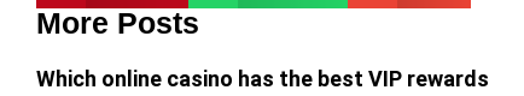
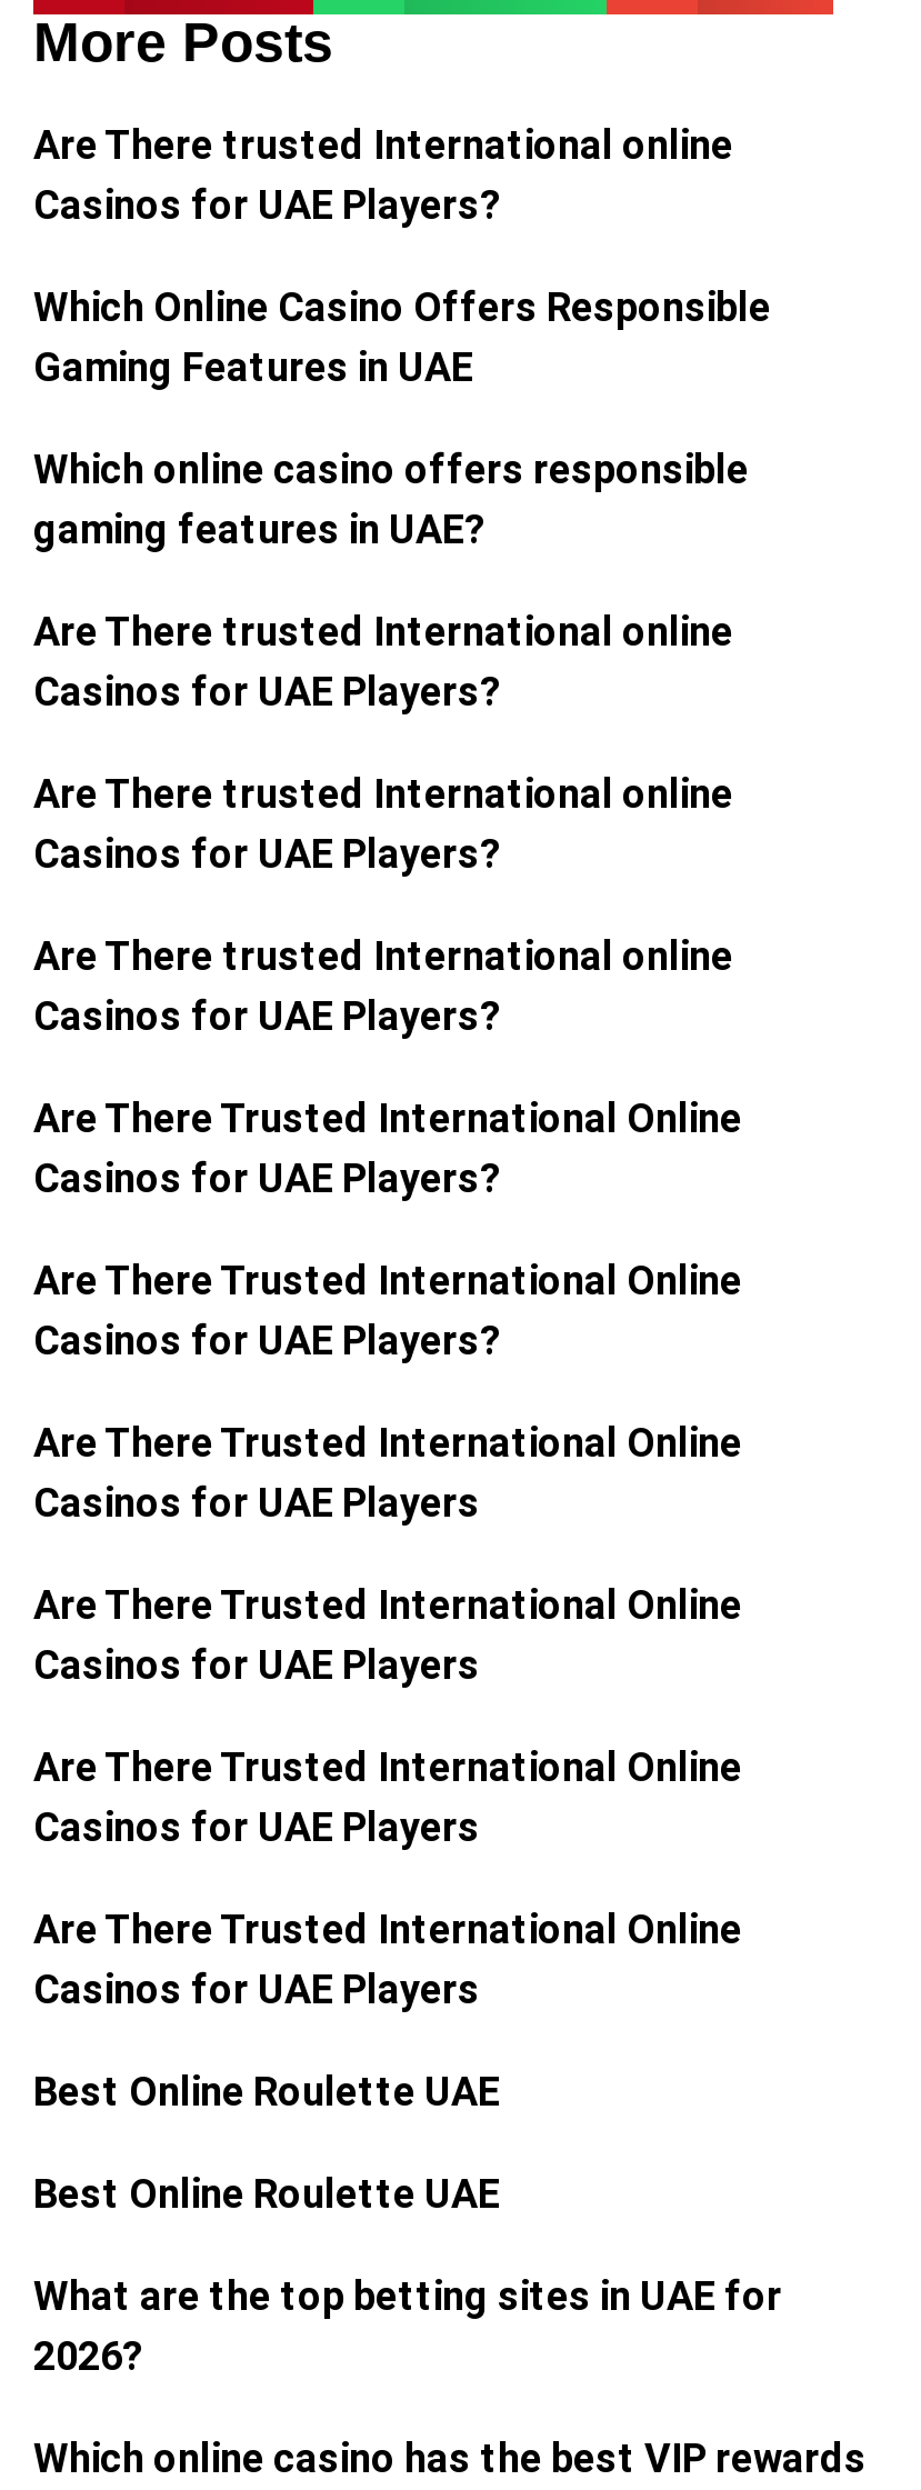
+ Are There trusted International online
+ Casinos for UAE Players?
+ Which Online Casino Offers Responsible
+ Gaming Features in UAE
+ Which online casino offers responsible
+ gaming features in UAE?
+ Are There trusted International online
+ Casinos for UAE Players?
+ Are There trusted International online
+ Casinos for UAE Players?
+ Are There trusted International online
+ Casinos for UAE Players?
+ Are There Trusted International Online
+ Casinos for UAE Players?
+ Are There Trusted International Online
+ Casinos for UAE Players?
+ Are There Trusted International Online
+ Casinos for UAE Players
+ Are There Trusted International Online
+ Casinos for UAE Players
+ Are There Trusted International Online
+ Casinos for UAE Players
+ Are There Trusted International Online
+ Casinos for UAE Players
+ Best Online Roulette UAE
+ Best Online Roulette UAE
+ What are the top betting sites in UAE for
+ 2026?
